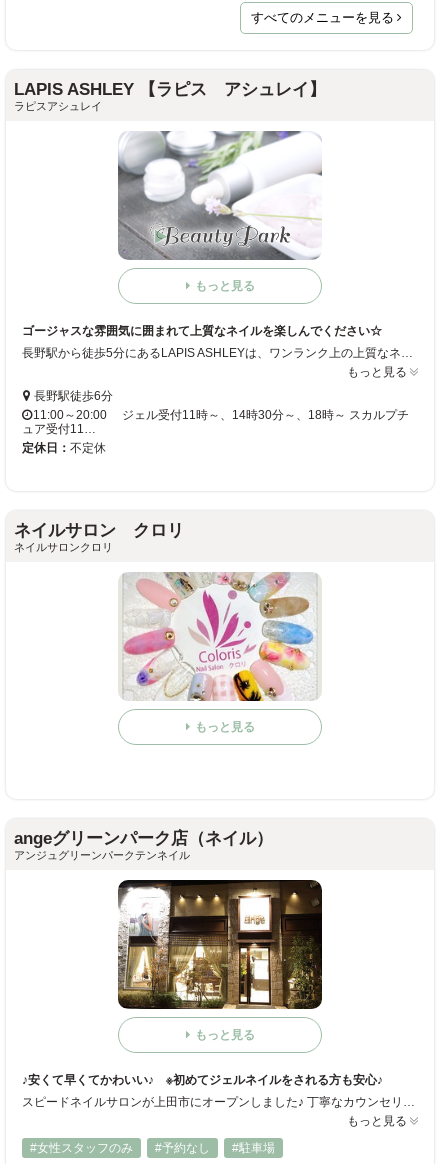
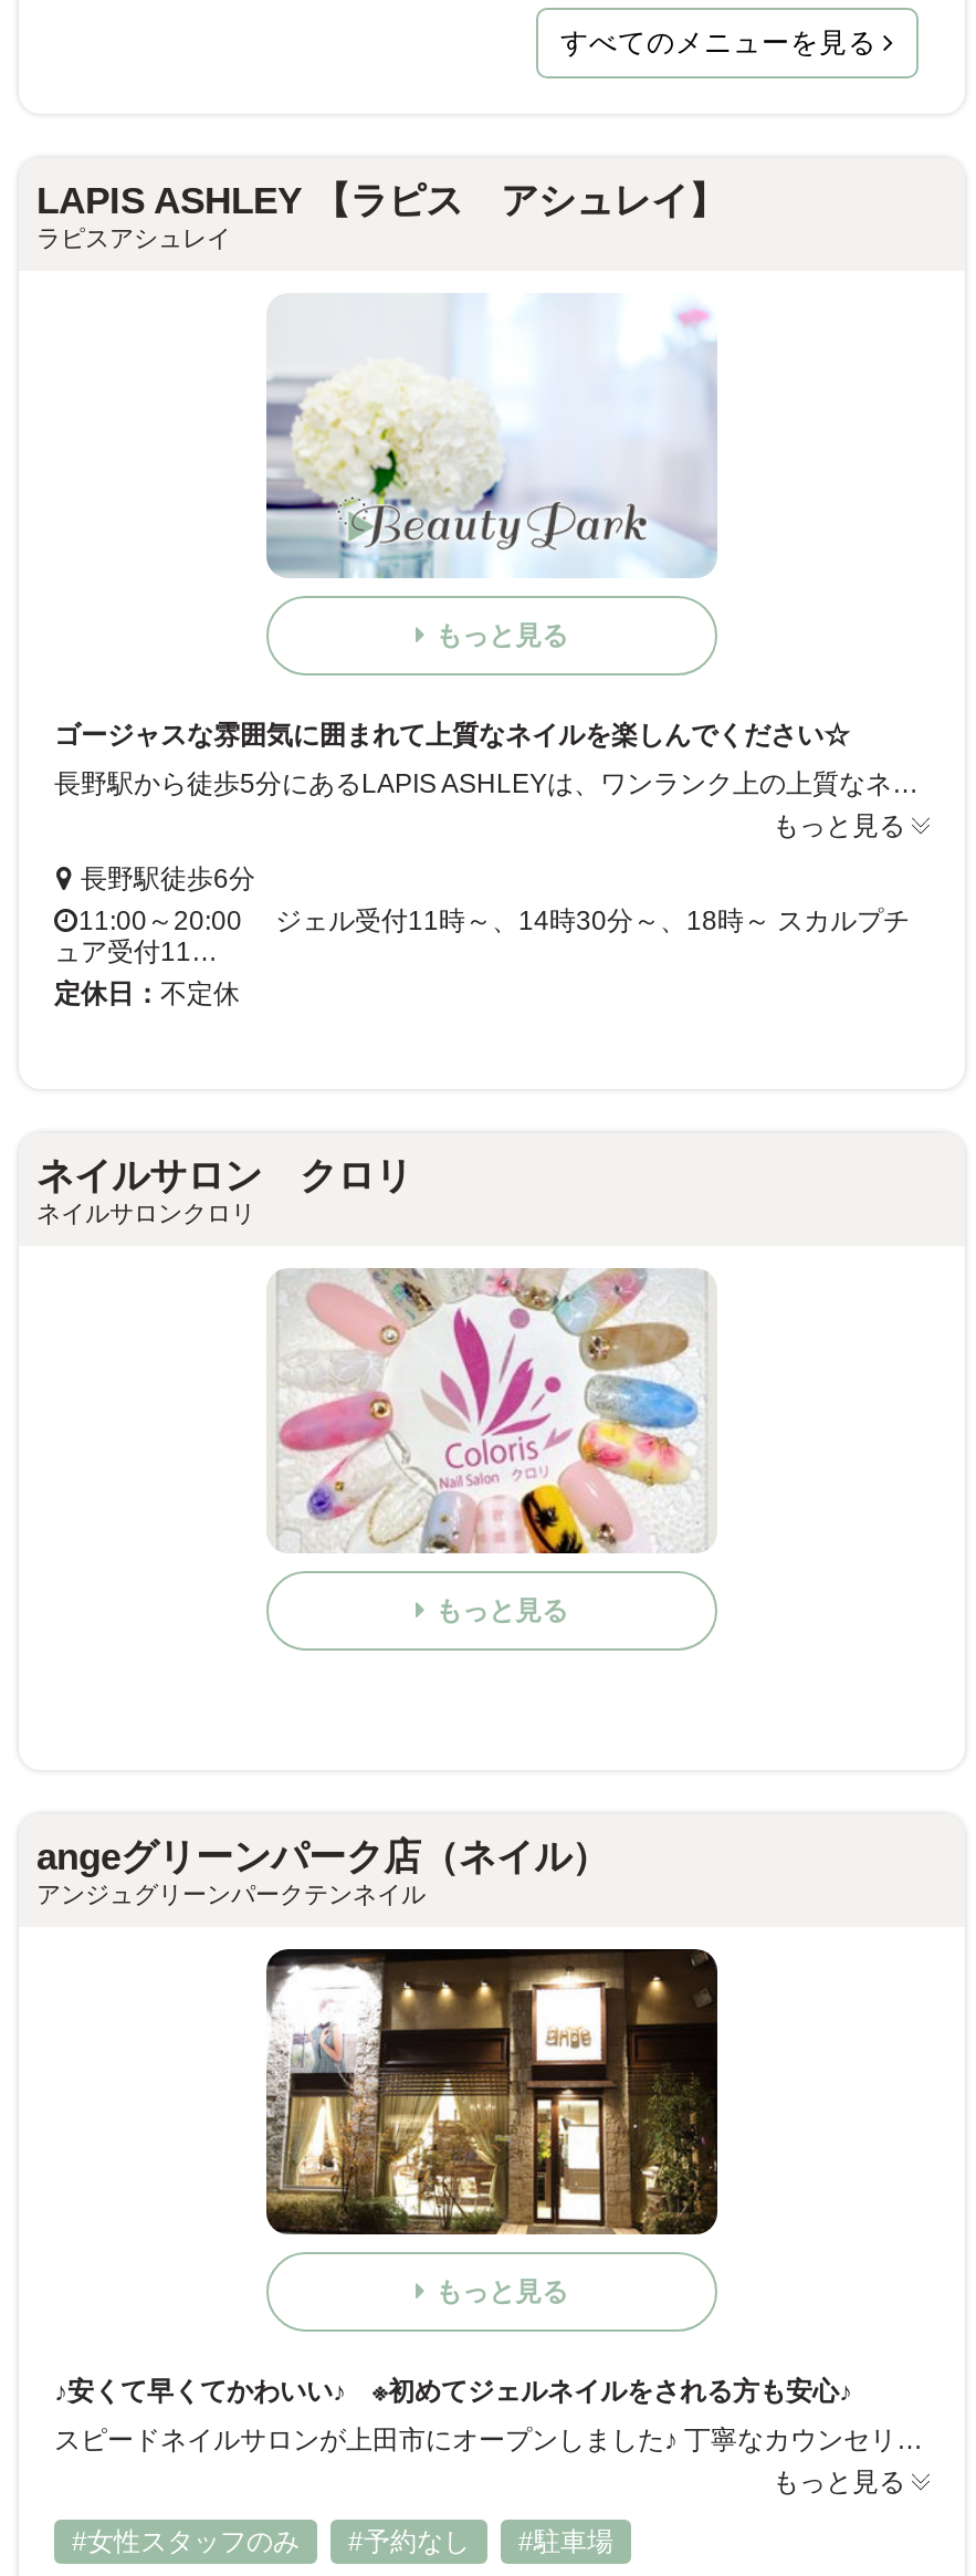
- [image]
+ [image]
